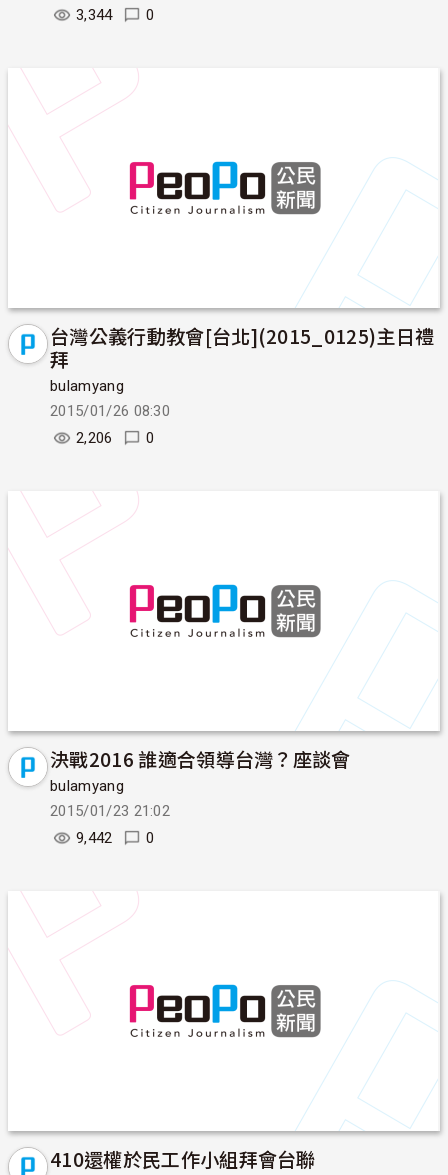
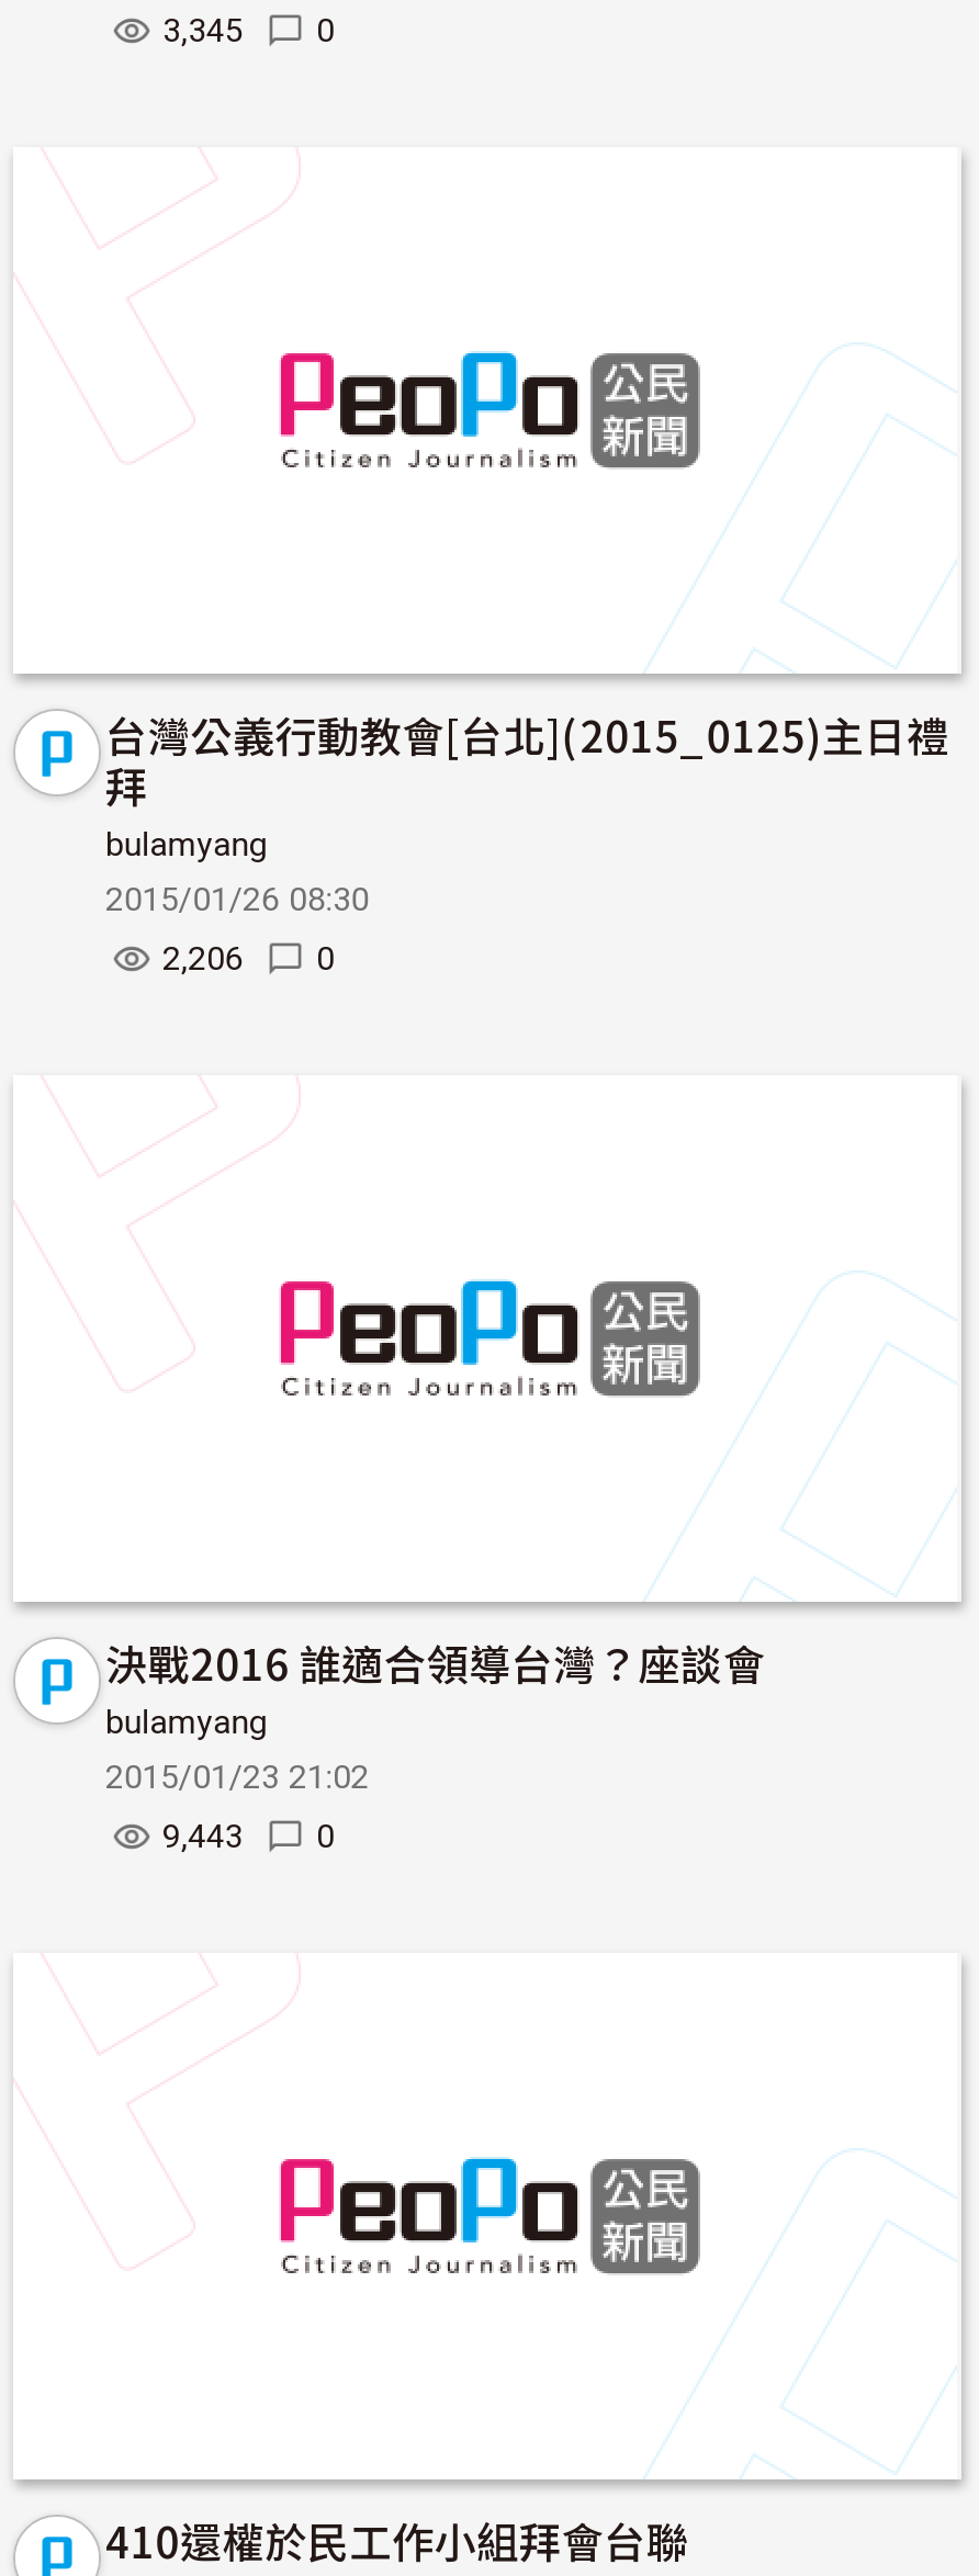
- 3,344 0
+ 3,345 0

- 9,442 0
+ 9,443 0
